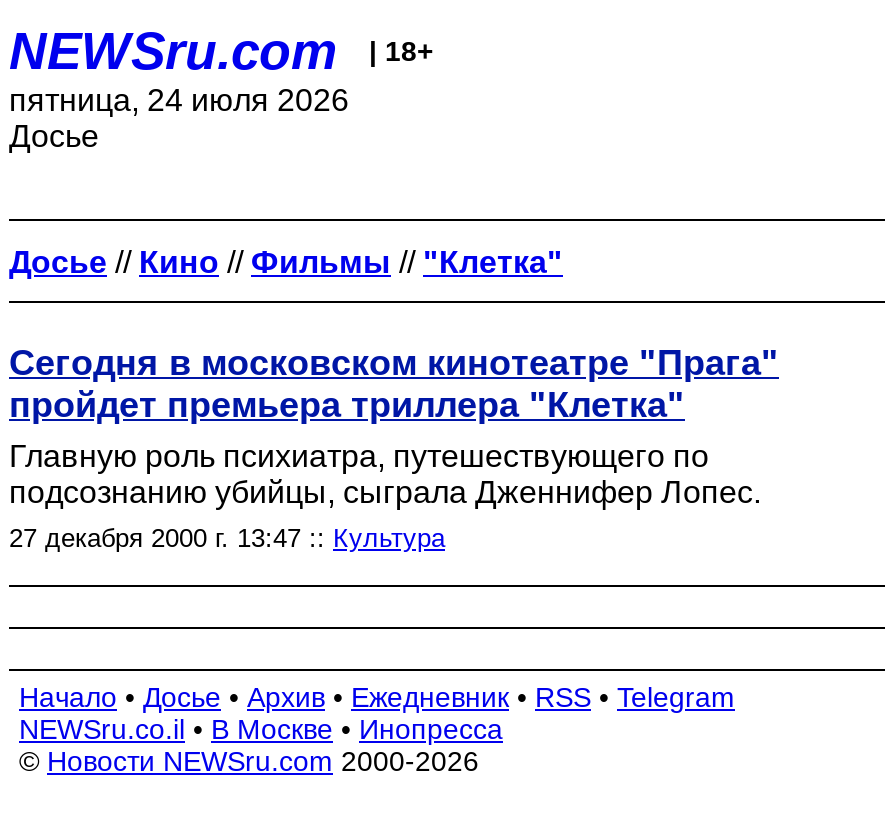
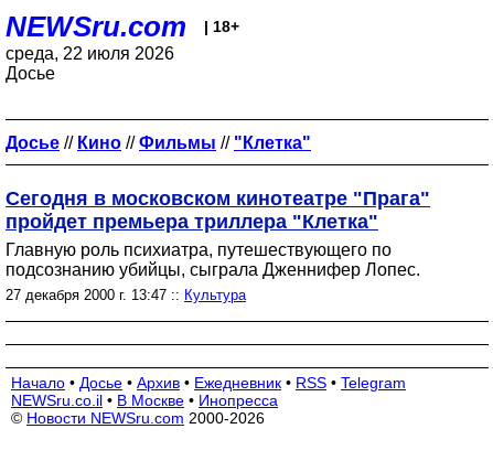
- пятница, 24 июля 2026
+ среда, 22 июля 2026
